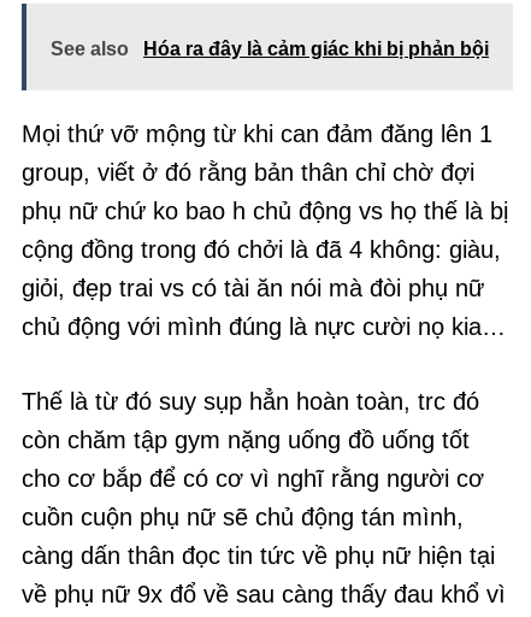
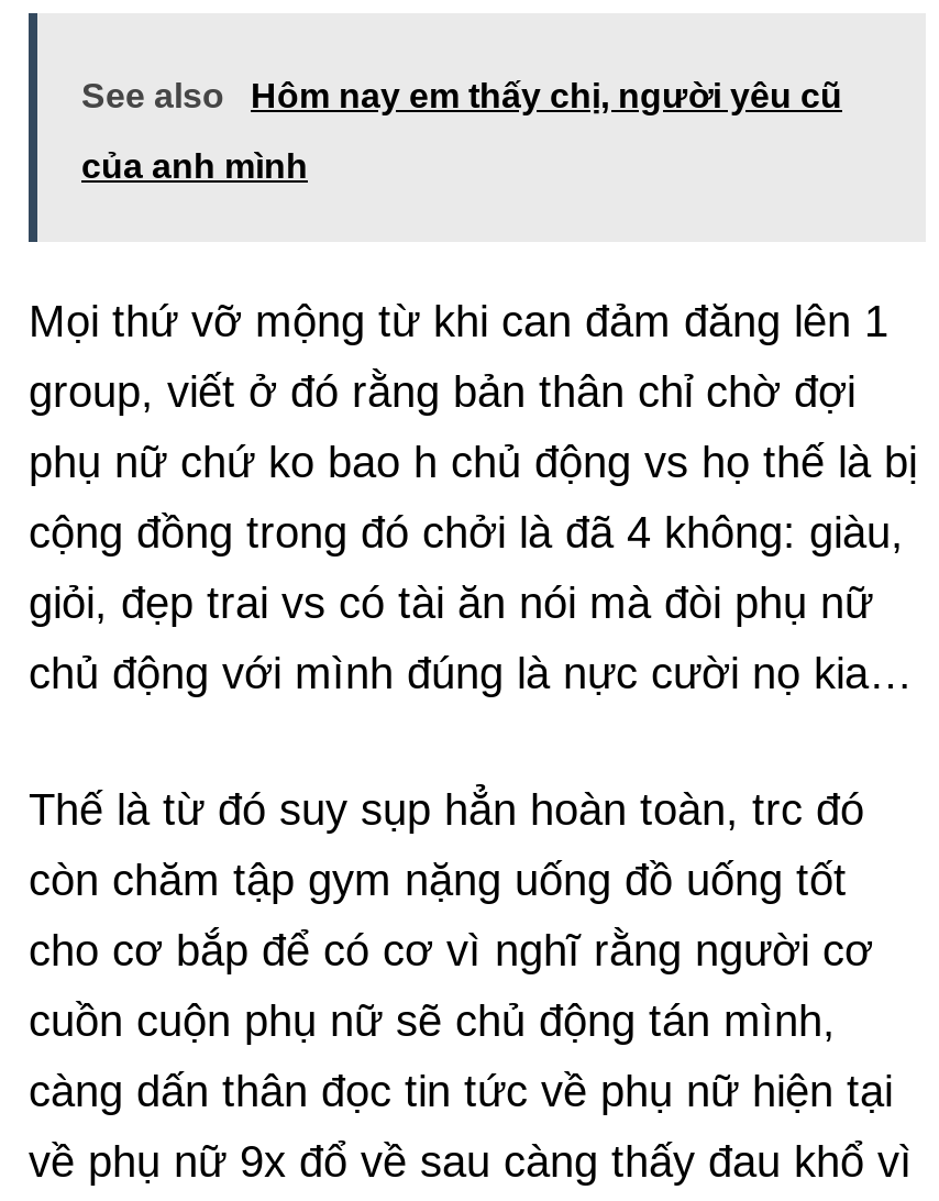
- Hóa ra đây là cảm giác khi bị phản bội
+ Hôm nay em thấy chị, người yêu cũ
+ của anh mình
